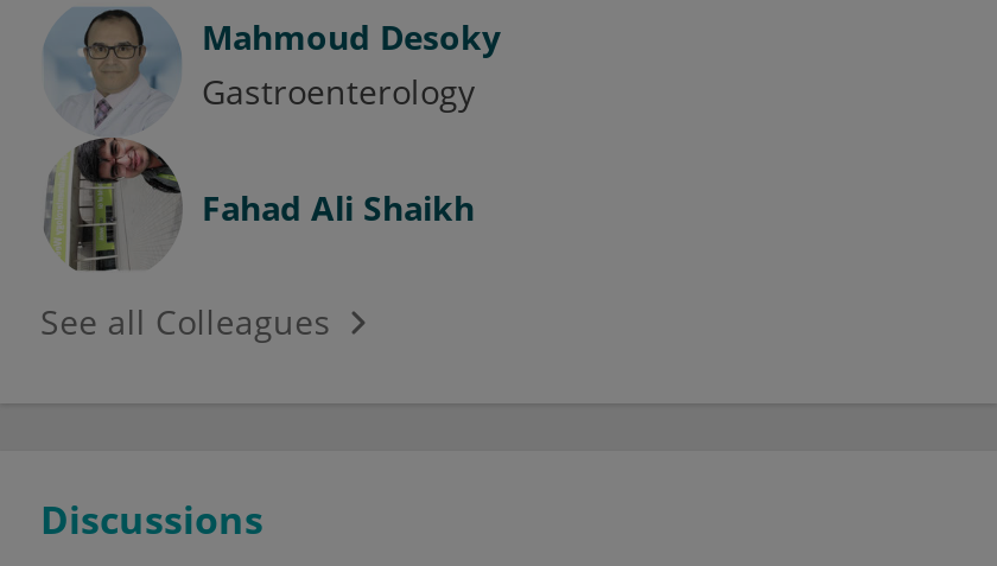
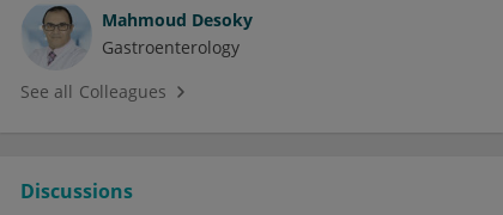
- [image]
- Fahad Ali Shaikh
